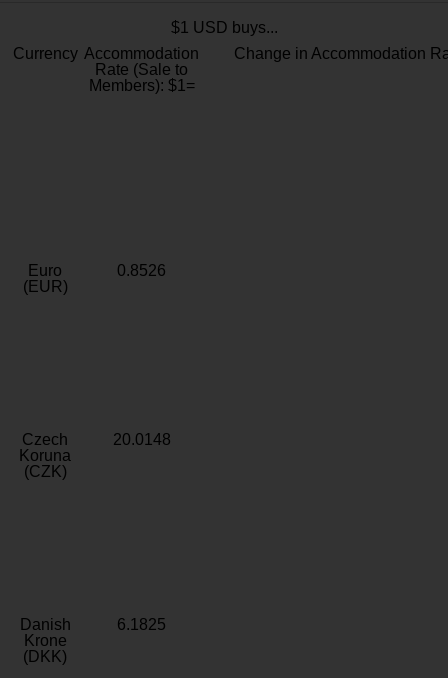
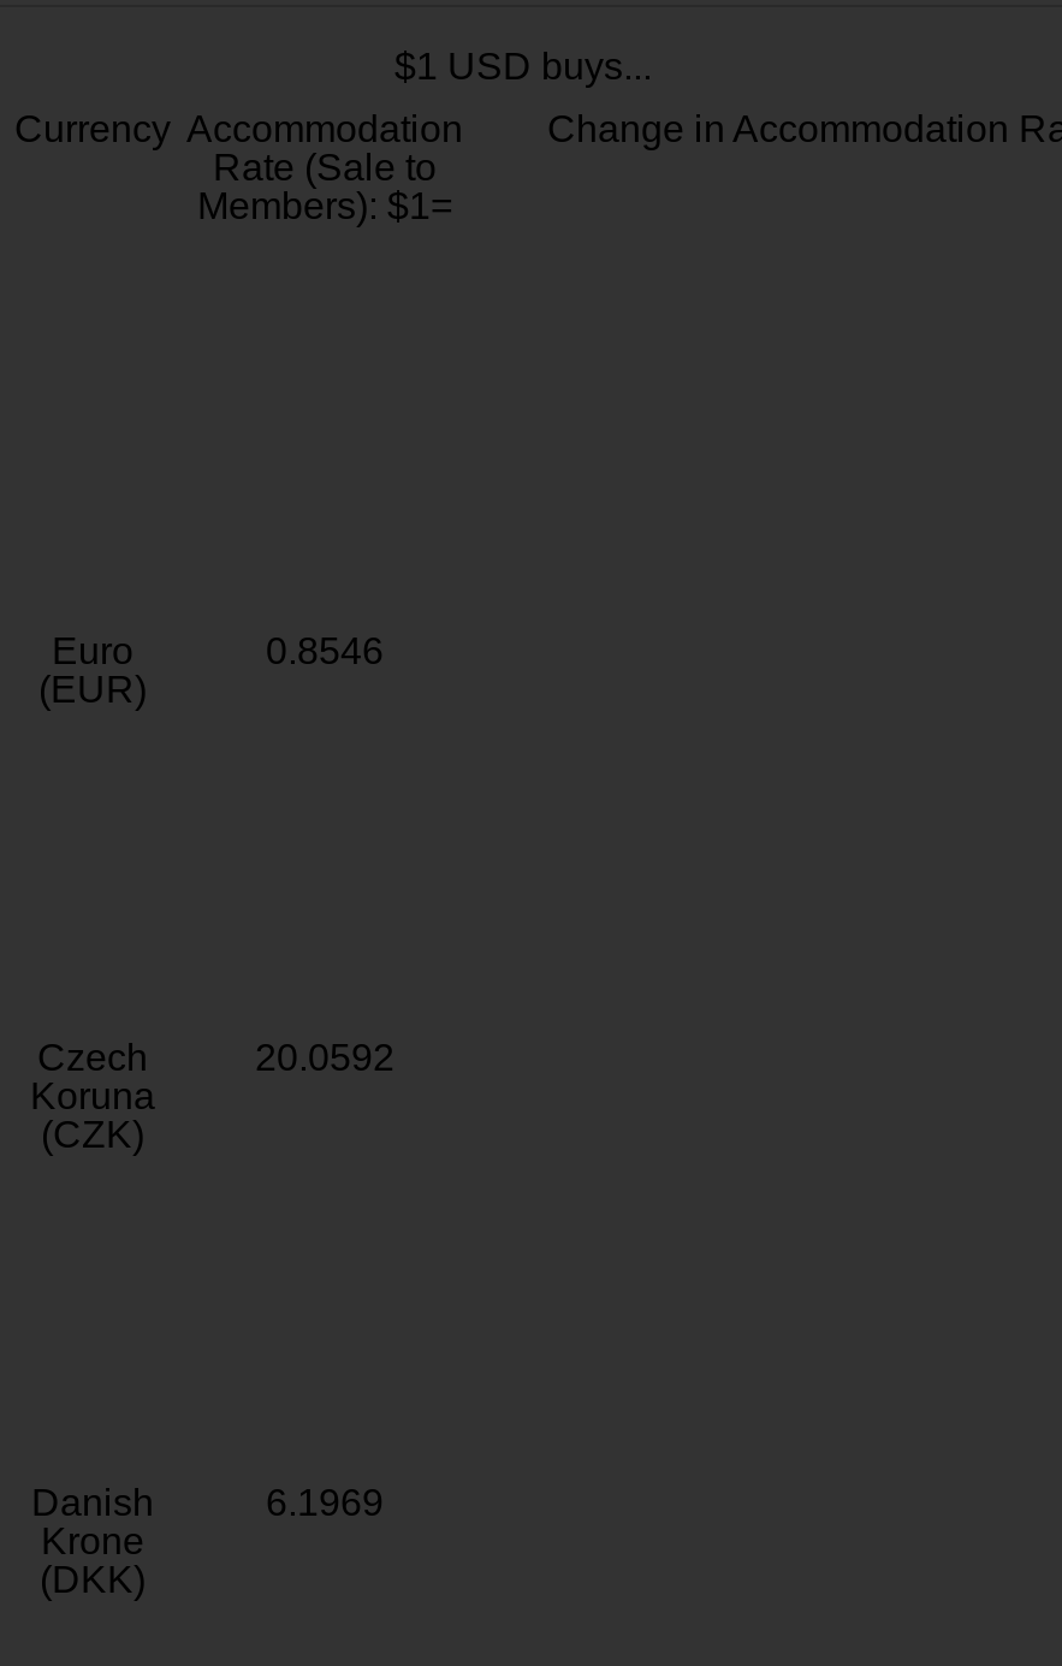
- 0.8526
+ 0.8546

- 20.0148
+ 20.0592

- 6.1825
+ 6.1969
